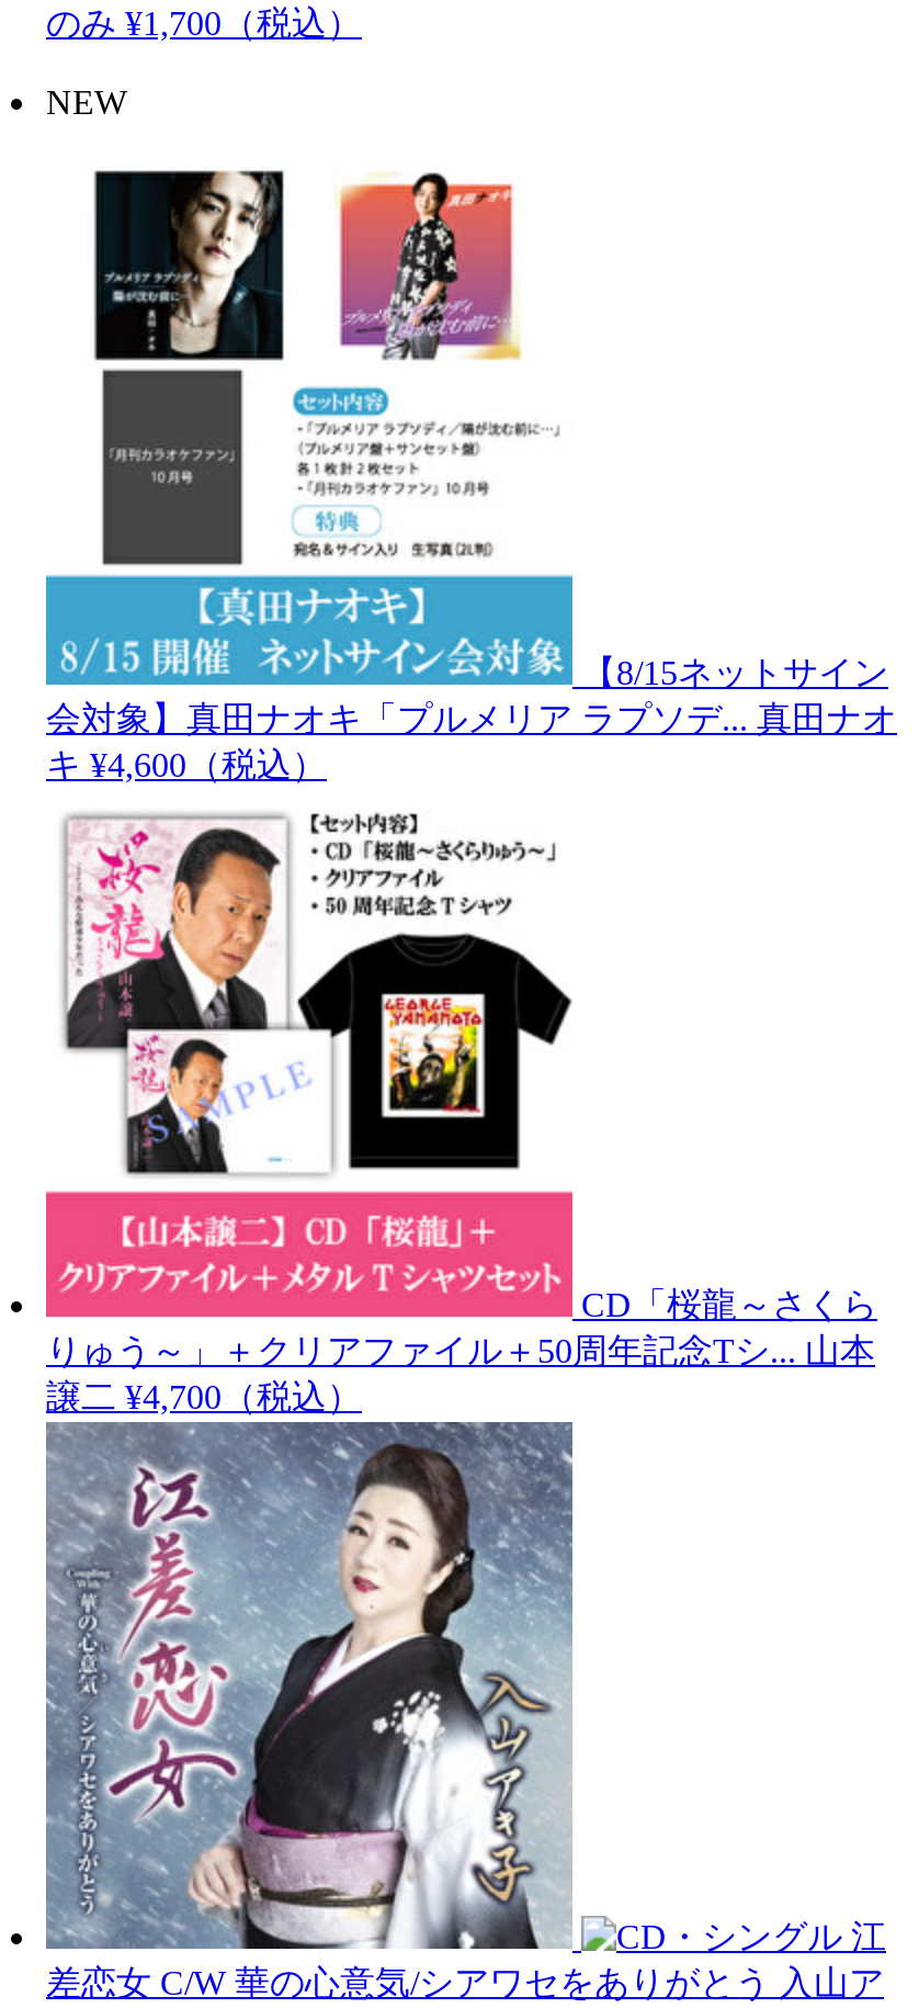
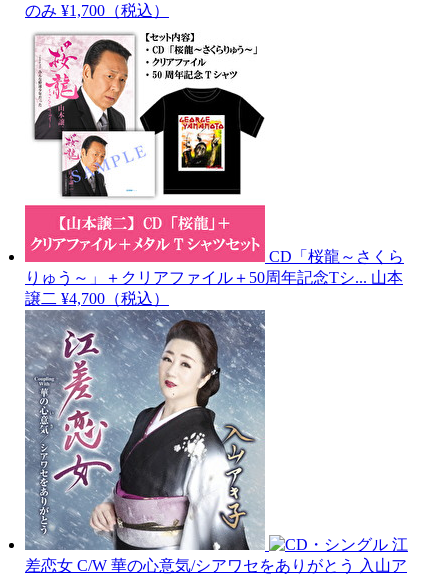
- NEW

- [image]
- 【8/15ネットサイン
- 会対象】真田ナオキ「プルメリア ラプソデ...真田ナオ
- キ ¥4,600（税込）
